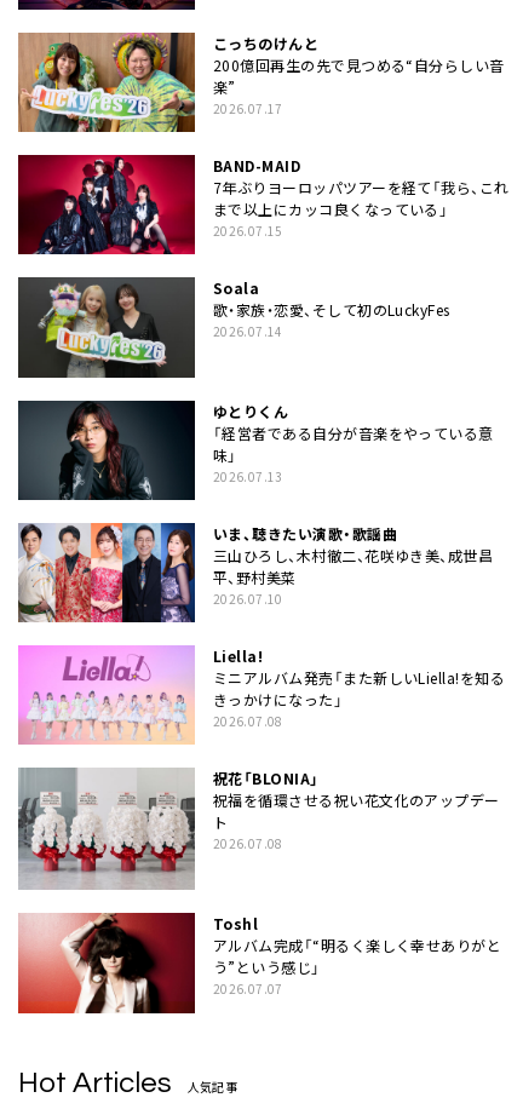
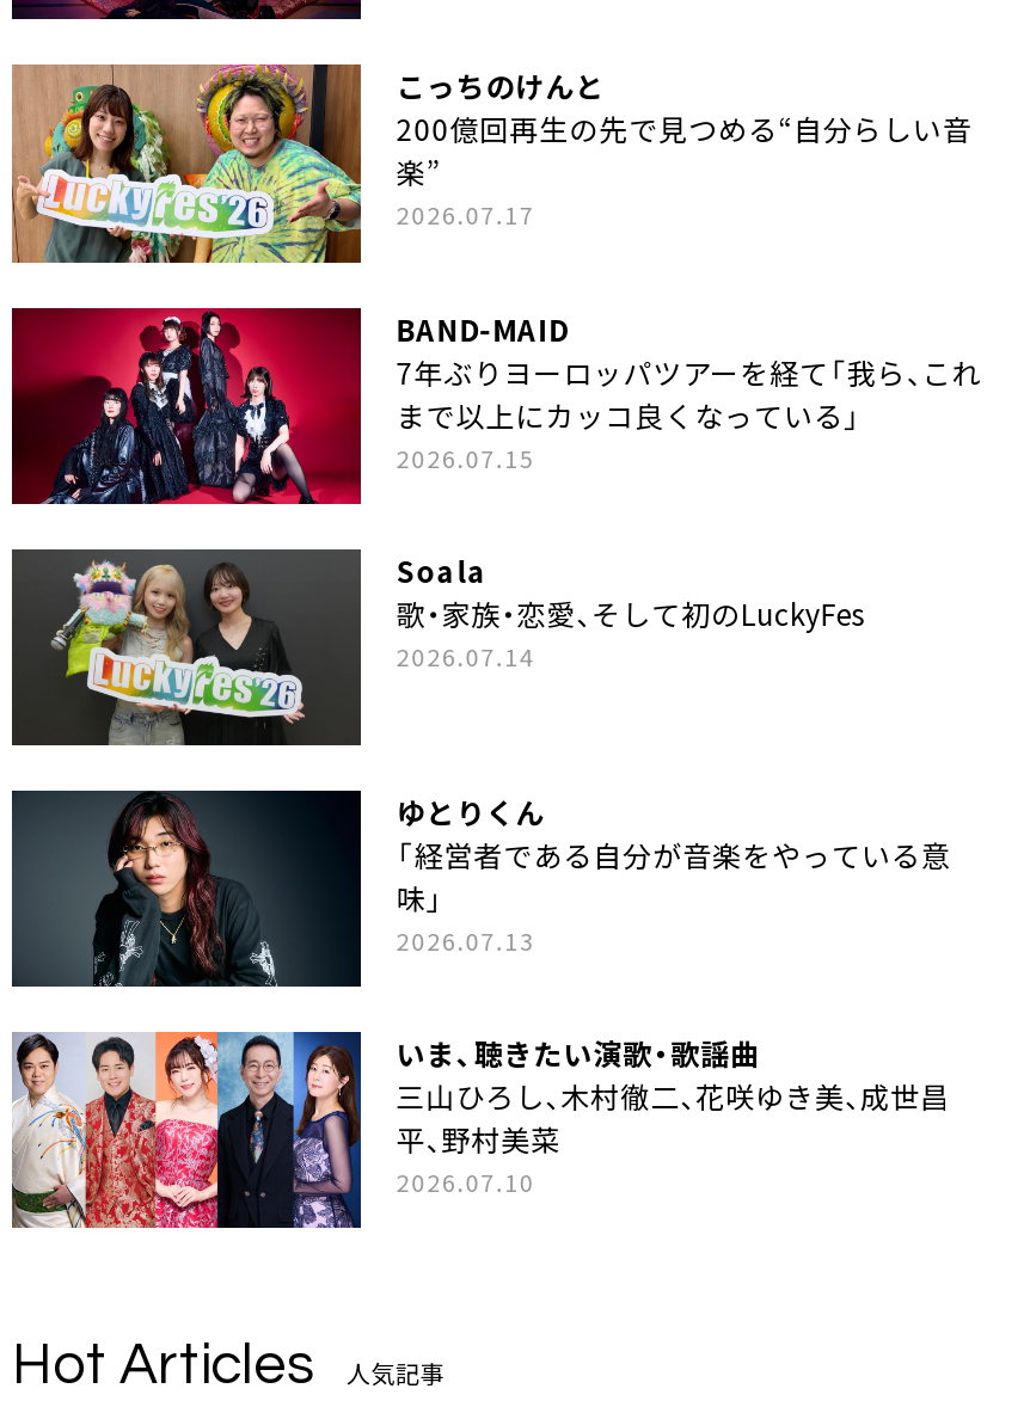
- [image]
- Liella!
- ミニアルバム発売「また新しいLiella!を知る
- きっかけになった」
- 2026.07.08
- 祝花「BLONIA」
- 祝福を循環させる祝い花文化のアップデー
- ト
- 2026.07.08

- [image]
- Toshl
- アルバム完成「“明るく楽しく幸せありがと
- う”という感じ」
- 2026.07.07

- [image]
